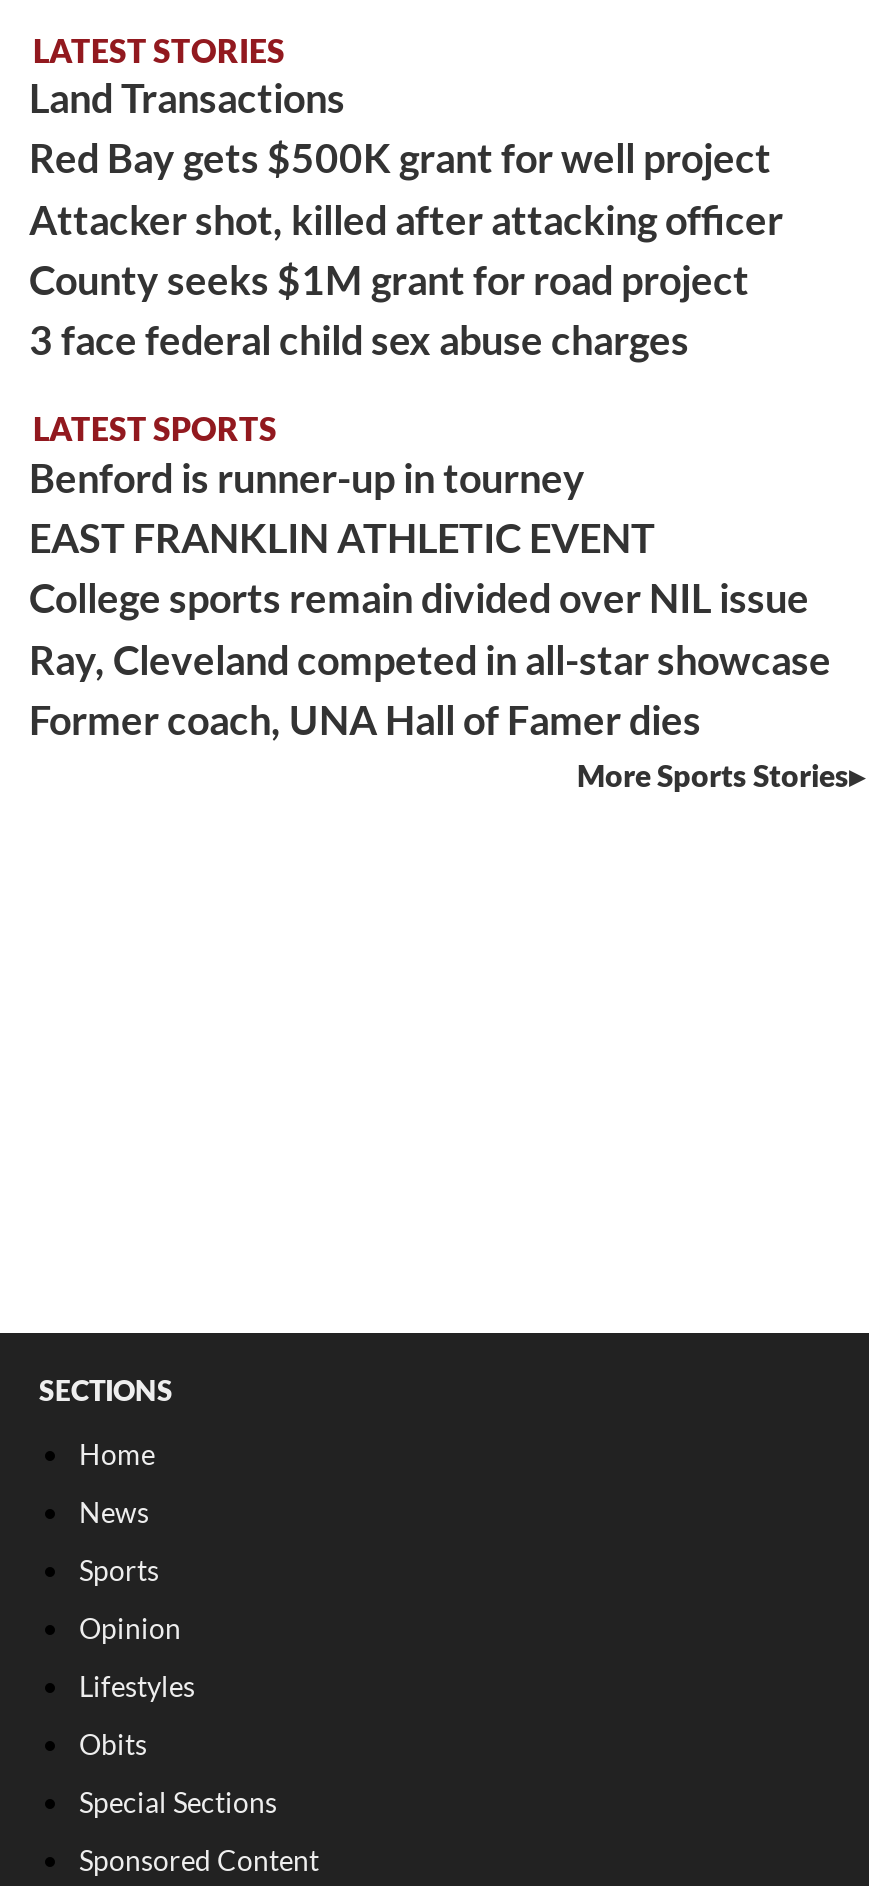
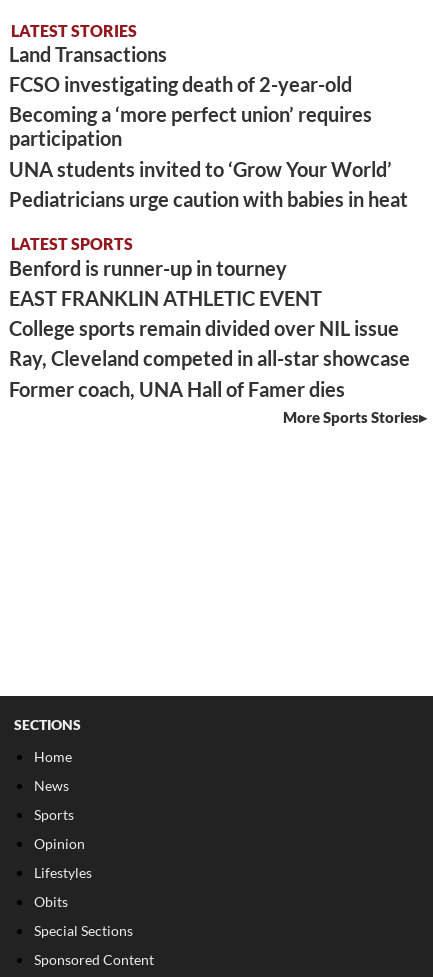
- Red Bay gets $500K grant for well project
- Attacker shot, killed after attacking officer
- County seeks $1M grant for road project
- 3 face federal child sex abuse charges
+ FCSO investigating death of 2-year-old
+ Becoming a ‘more perfect union’ requires
+ participation
+ UNA students invited to ‘Grow Your World’
+ Pediatricians urge caution with babies in heat
